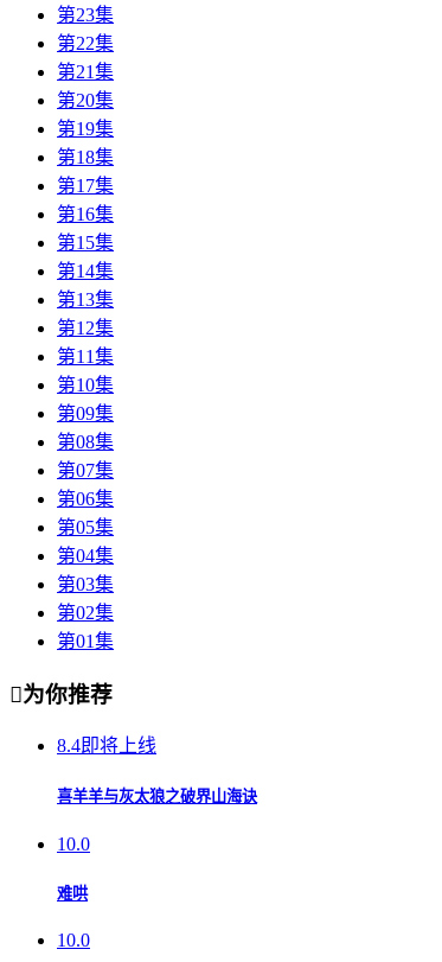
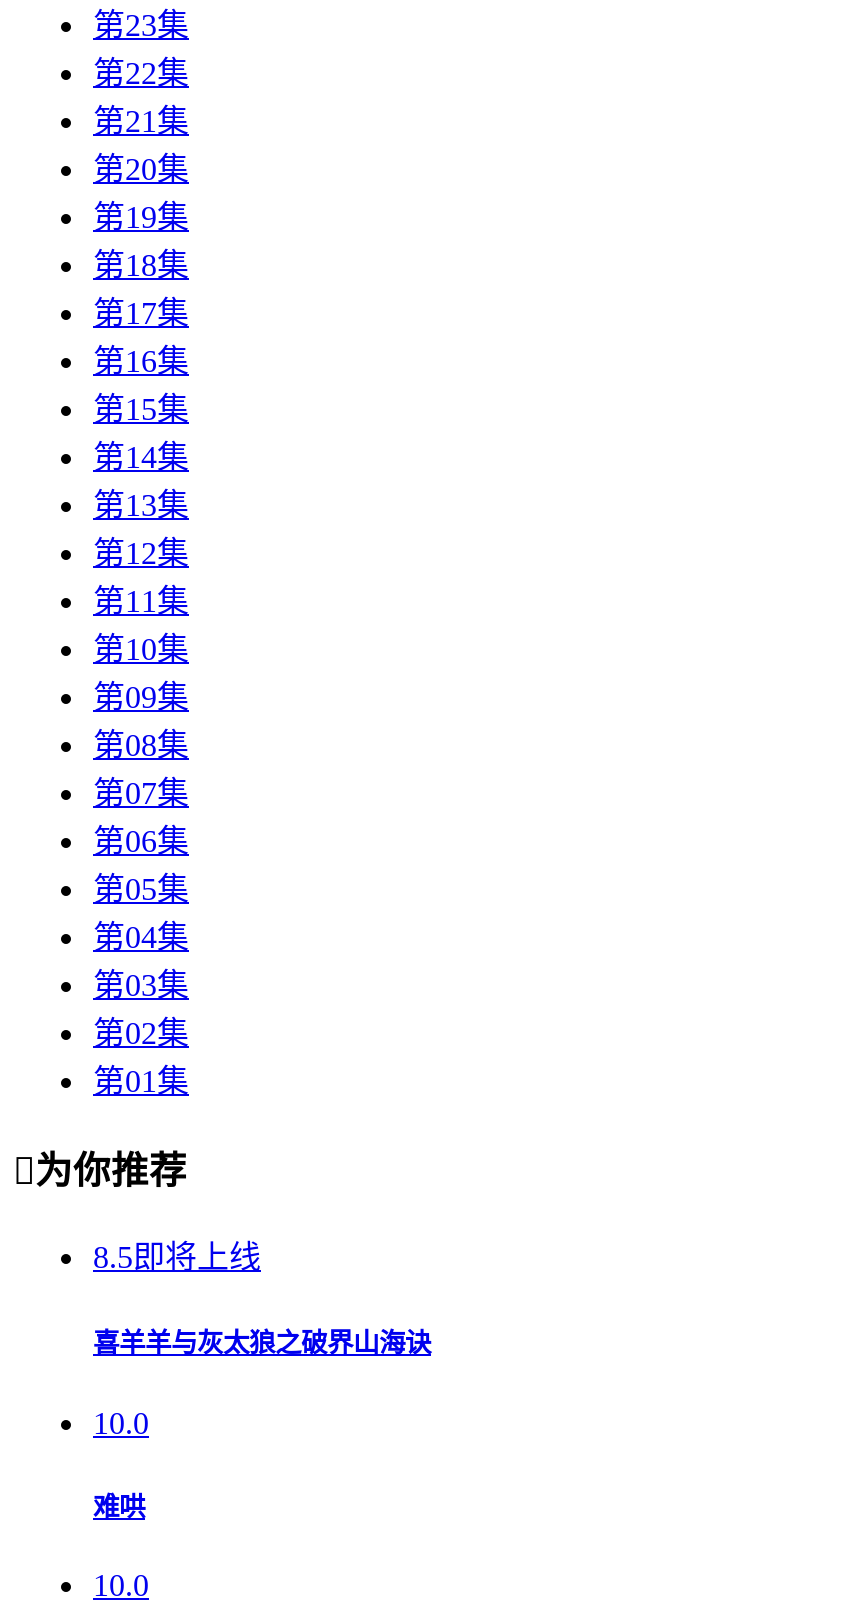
- 8.4即将上线
+ 8.5即将上线
